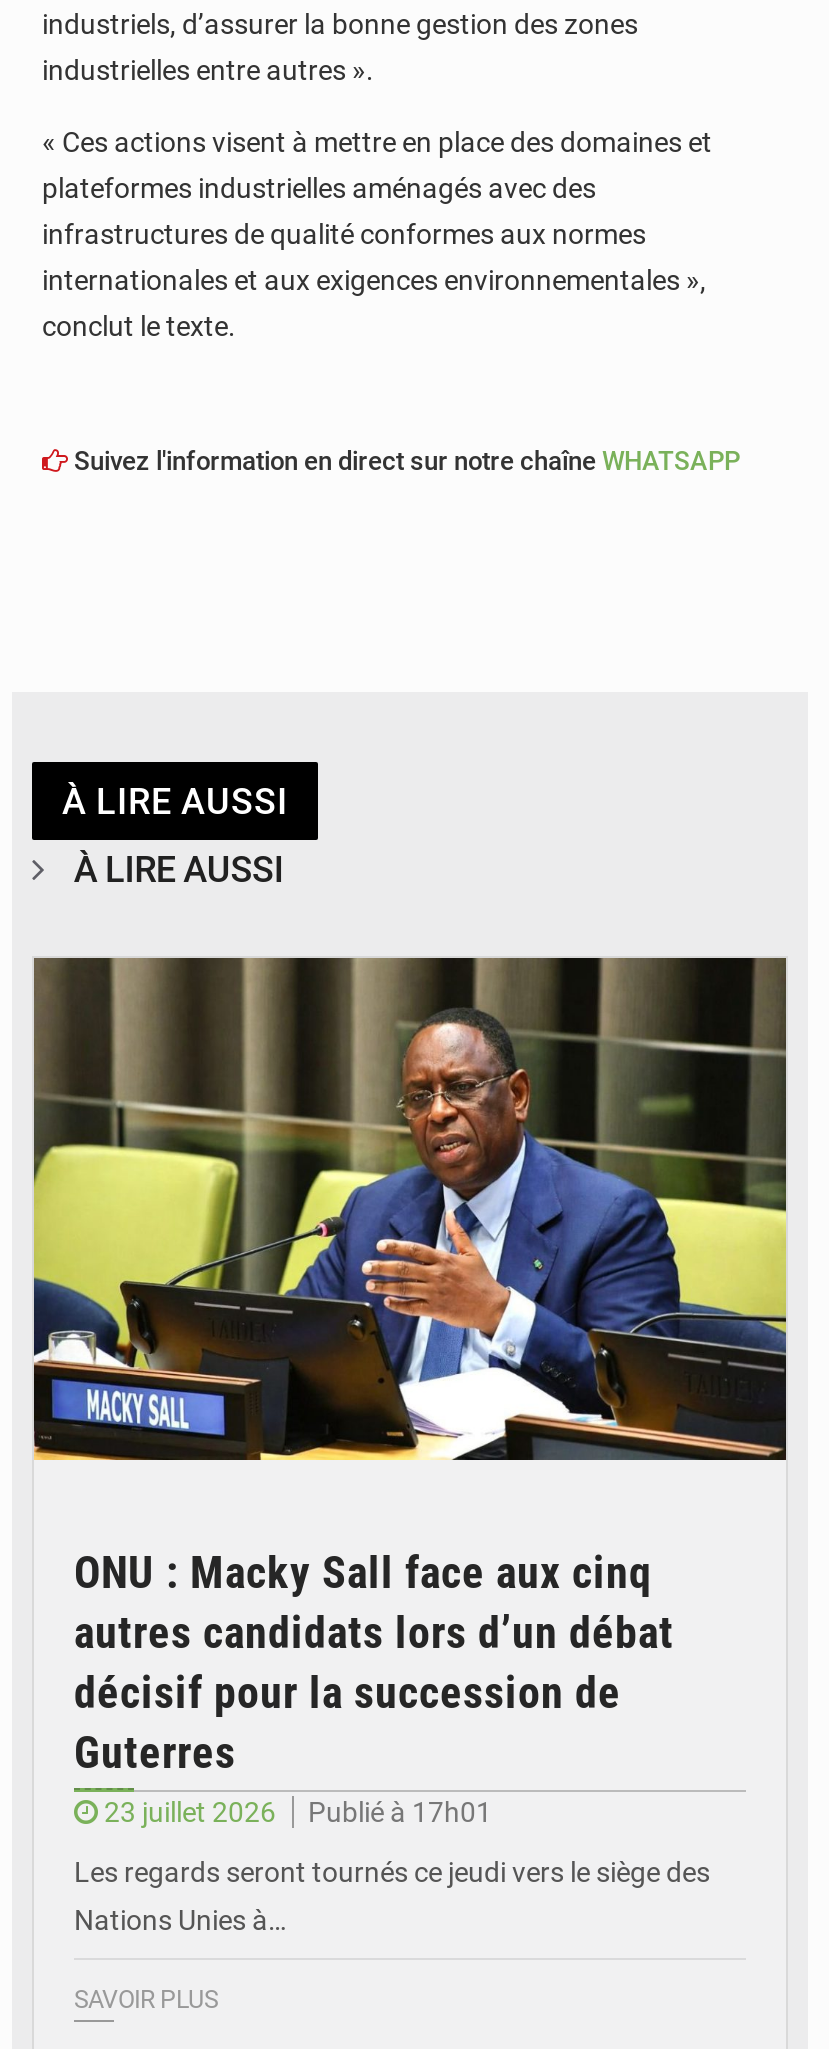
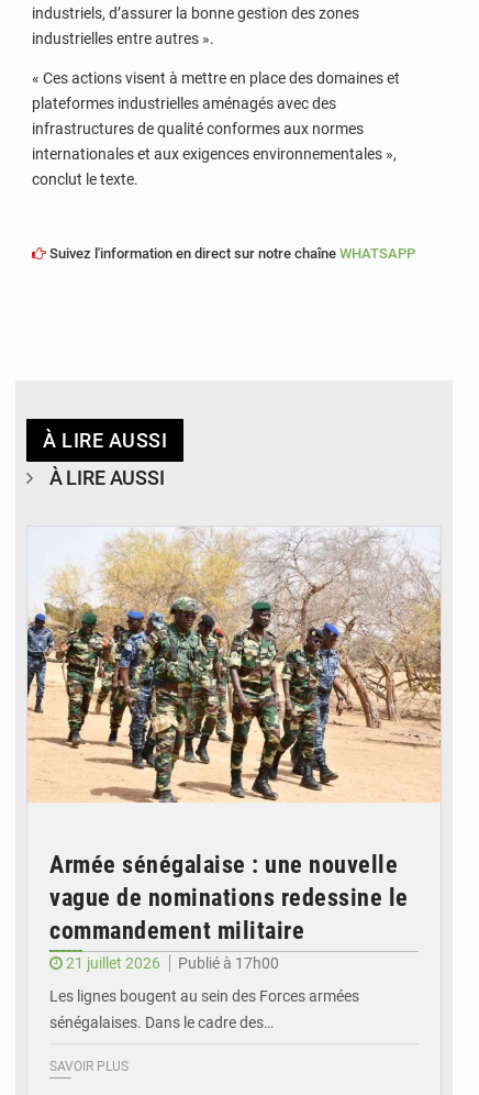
- [image]
+ [image]

- ONU : Macky Sall face aux cinq
- autres candidats lors d’un débat
- décisif pour la succession de
- Guterres
- 23 juillet 2026
- Publié à 17h01
+ Armée sénégalaise : une nouvelle
+ vague de nominations redessine le
+ commandement militaire
+ 21 juillet 2026
+ Publié à 17h00

- Les regards seront tournés ce jeudi vers le siège des
+ Les lignes bougent au sein des Forces armées

- Nations Unies à…
+ sénégalaises. Dans le cadre des…
